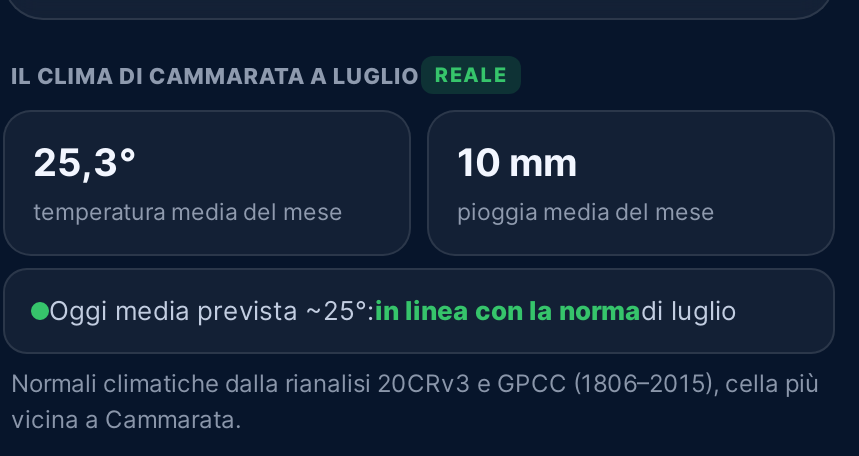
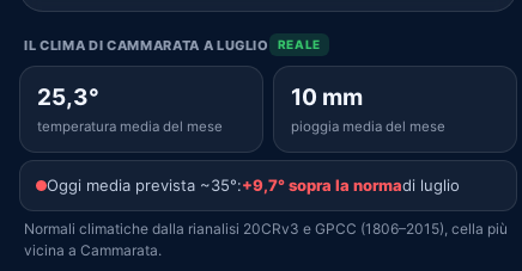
- Oggi media prevista ~25°:in linea con la normadi luglio
+ Oggi media prevista ~35°:+9,7° sopra la normadi luglio
